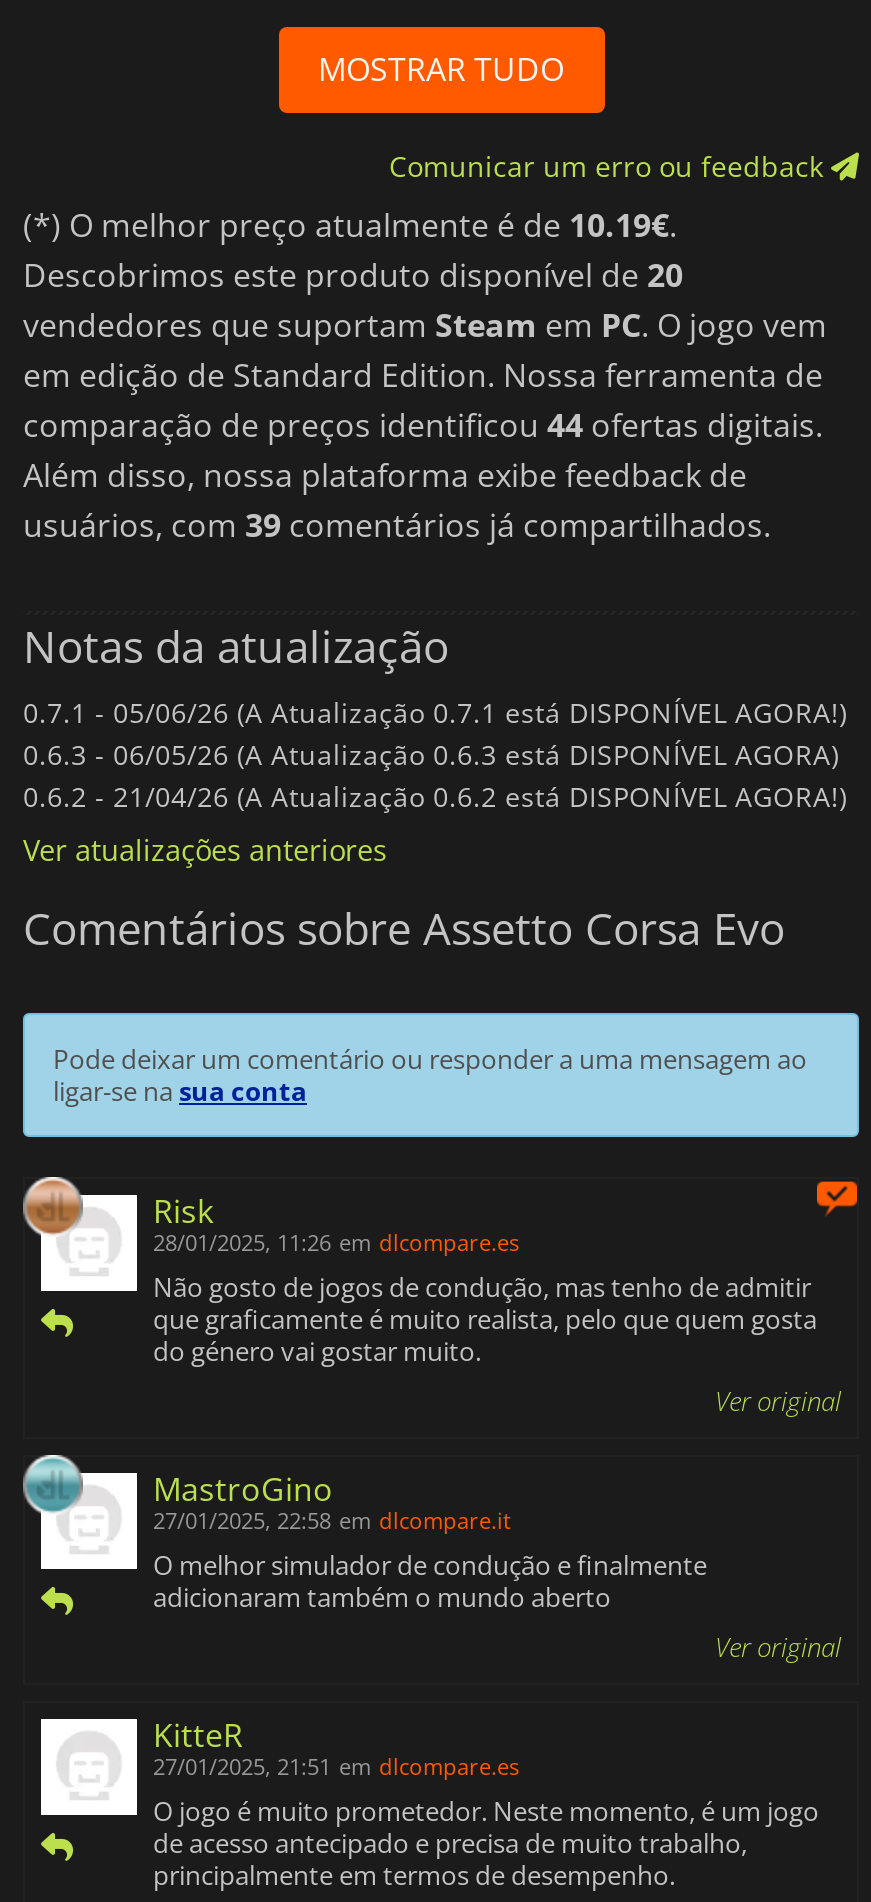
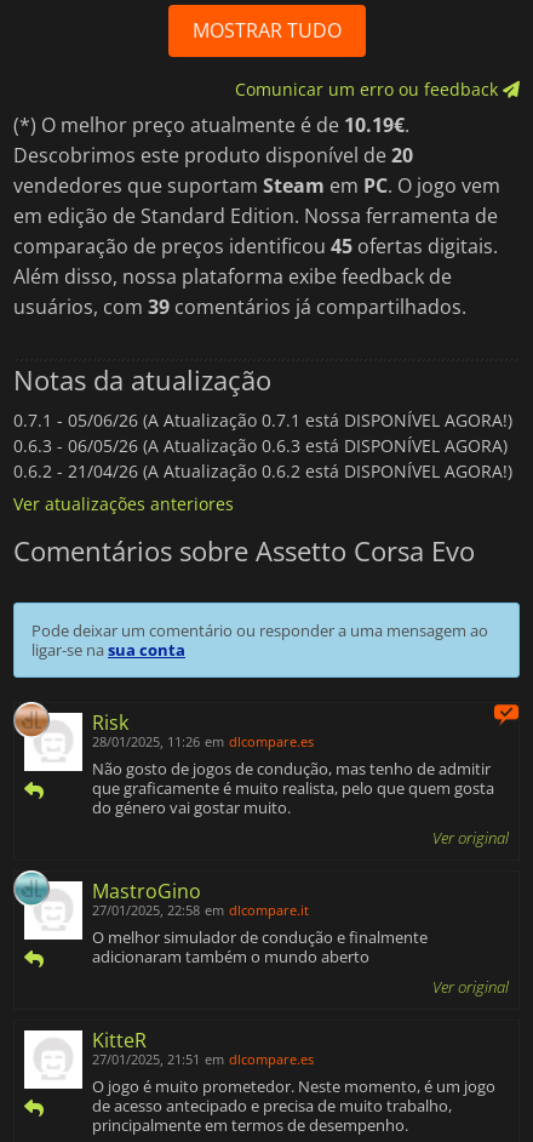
- comparação de preços identificou 44 ofertas digitais.
+ comparação de preços identificou 45 ofertas digitais.
